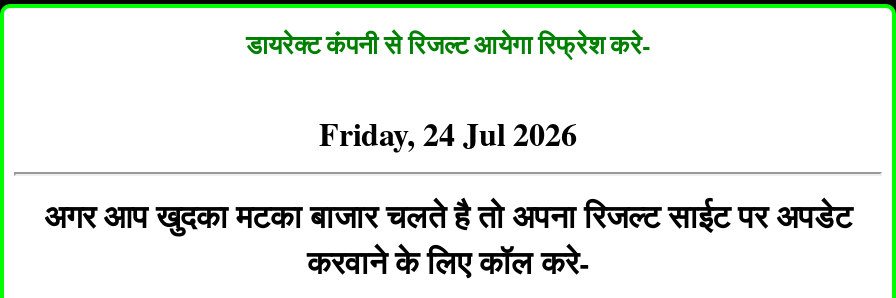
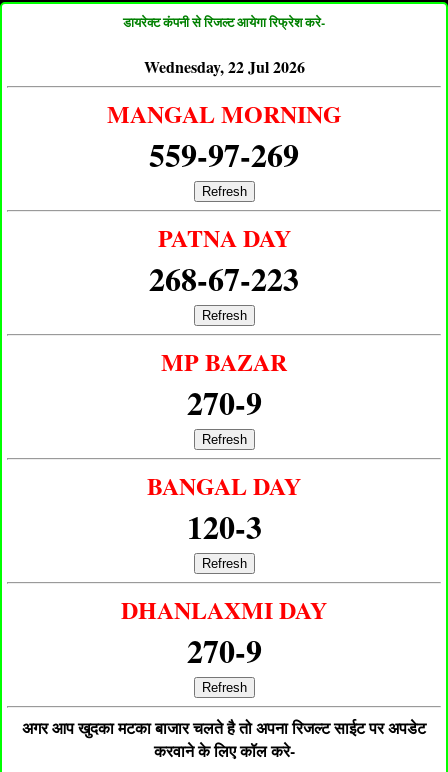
- Friday, 24 Jul 2026
+ Wednesday, 22 Jul 2026
+ MANGAL MORNING
+ 559-97-269
+ Refresh
+ PATNA DAY
+ 268-67-223
+ Refresh
+ MP BAZAR
+ 270-9
+ Refresh
+ BANGAL DAY
+ 120-3
+ Refresh
+ DHANLAXMI DAY
+ 270-9
+ Refresh
